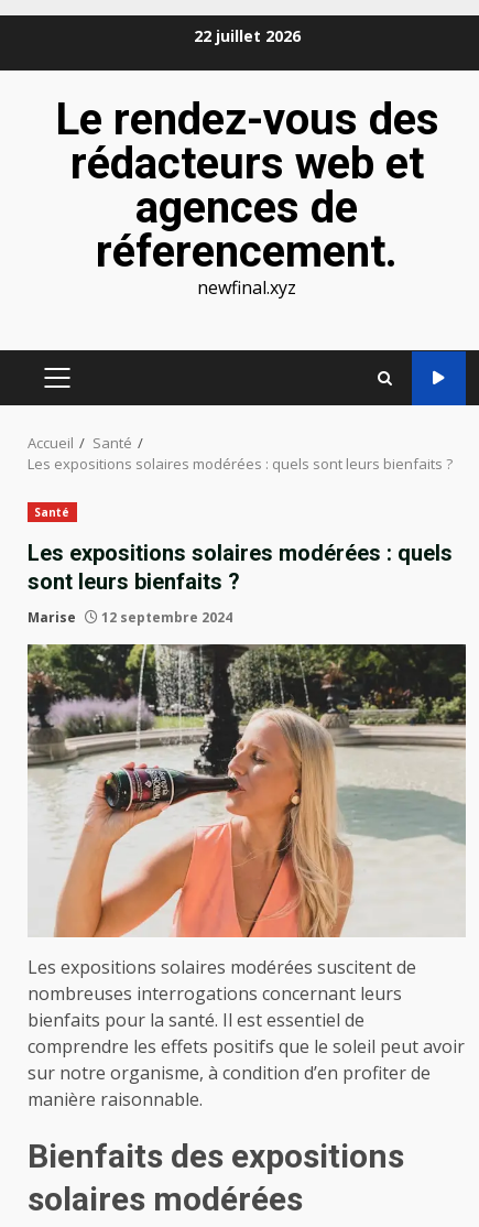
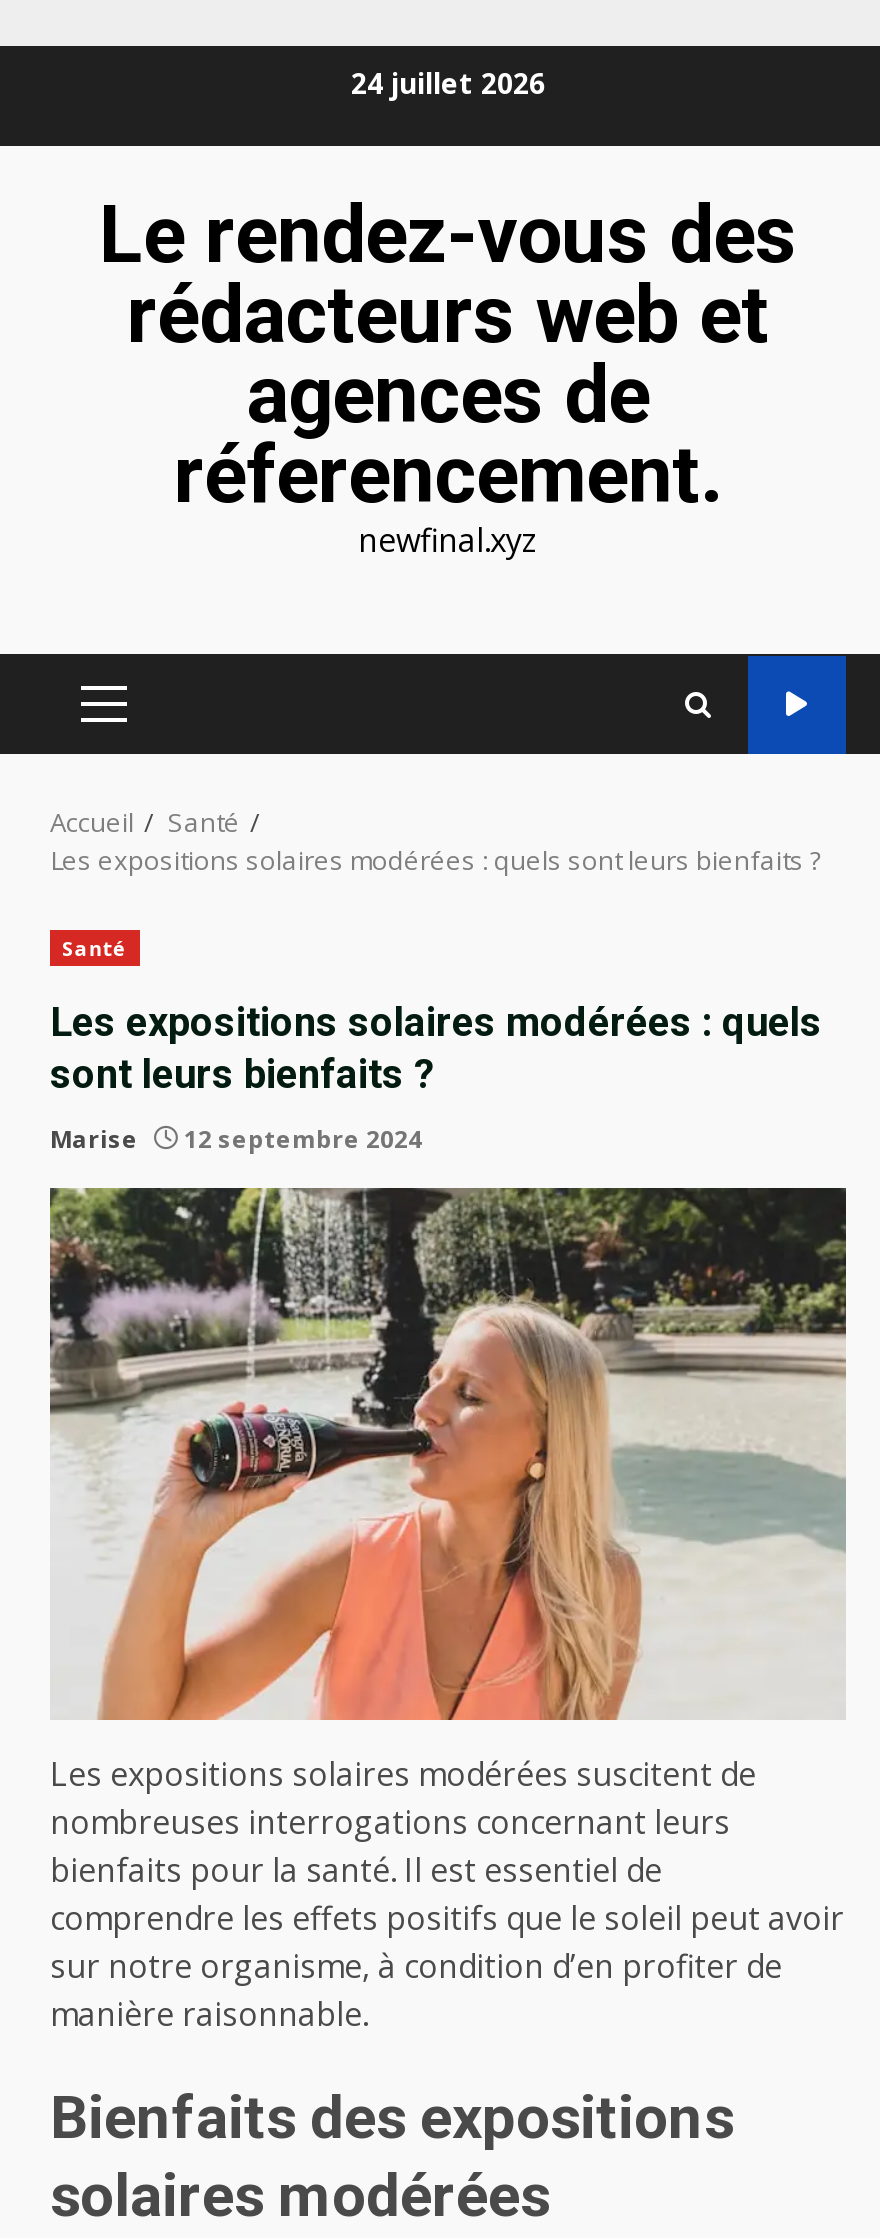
- 22 juillet 2026
+ 24 juillet 2026
